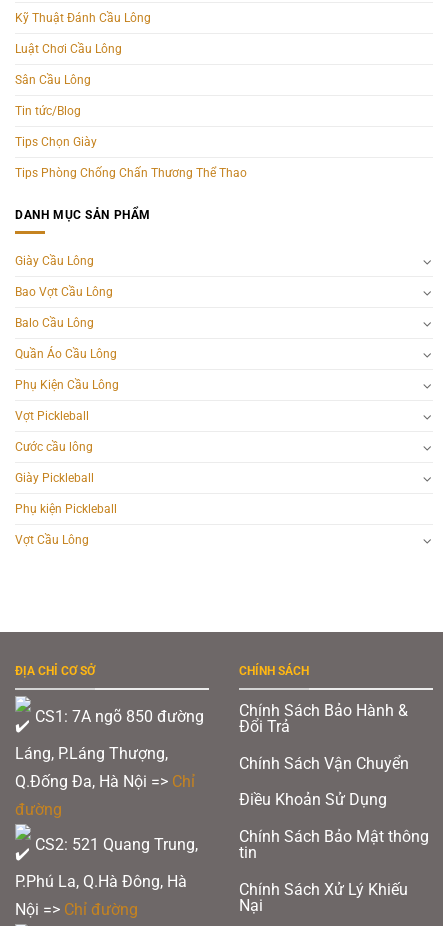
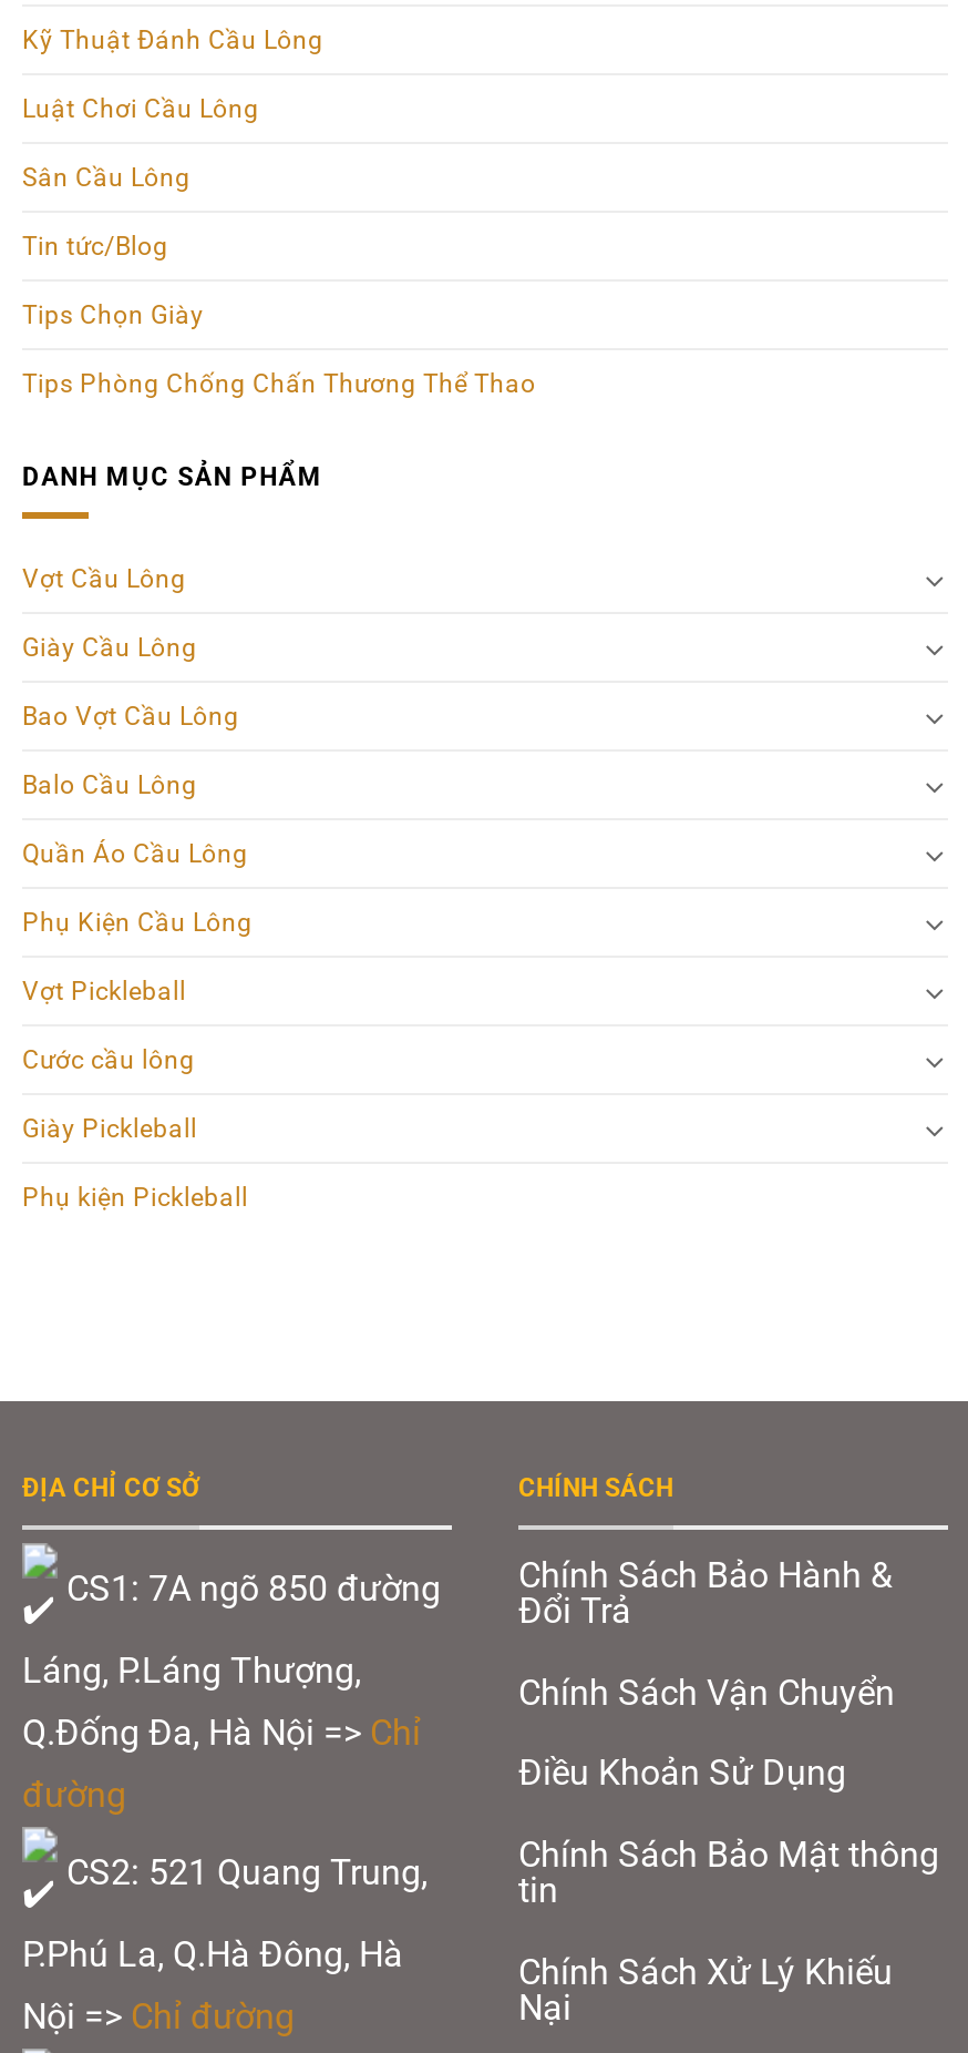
moved down: Giày Cầu Lông | Bao Vợt Cầu Lông | Balo Cầu Lông | ... | Giày Pickleball | Phụ kiện Pickleball

moved up: Vợt Cầu Lông
